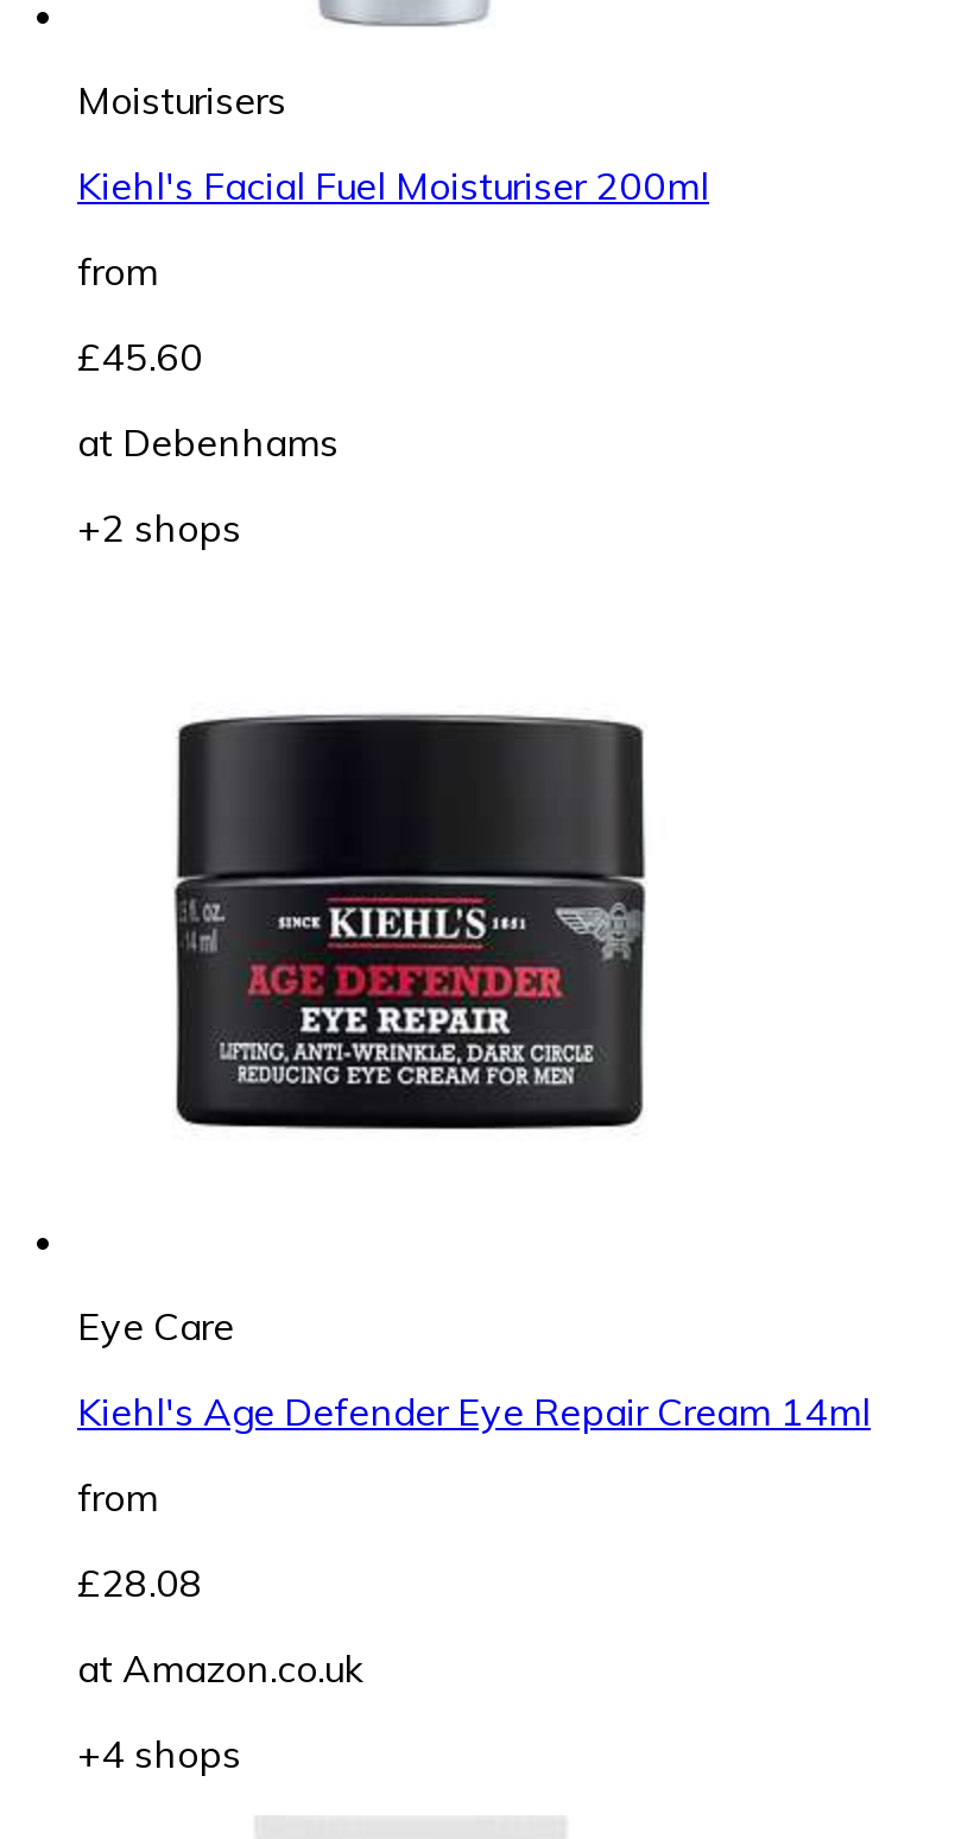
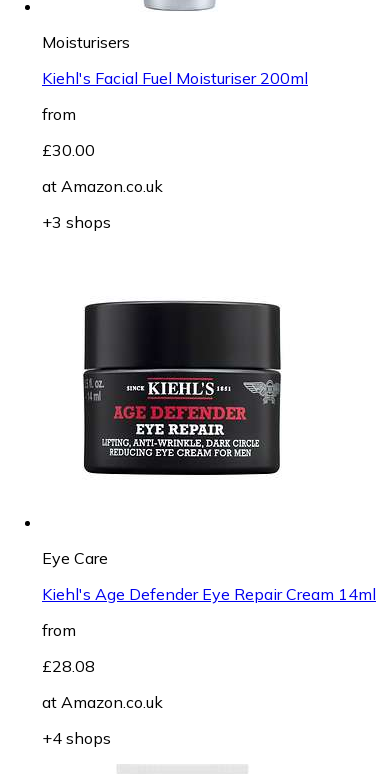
- £45.60
+ £30.00

- at Debenhams
+ at Amazon.co.uk

- +2 shops
+ +3 shops
